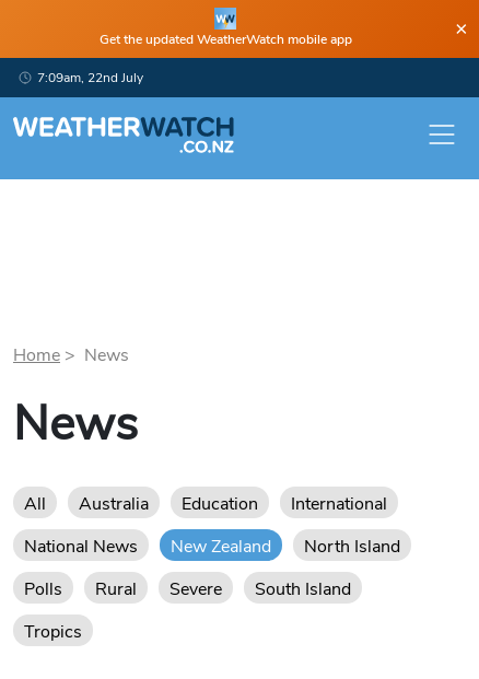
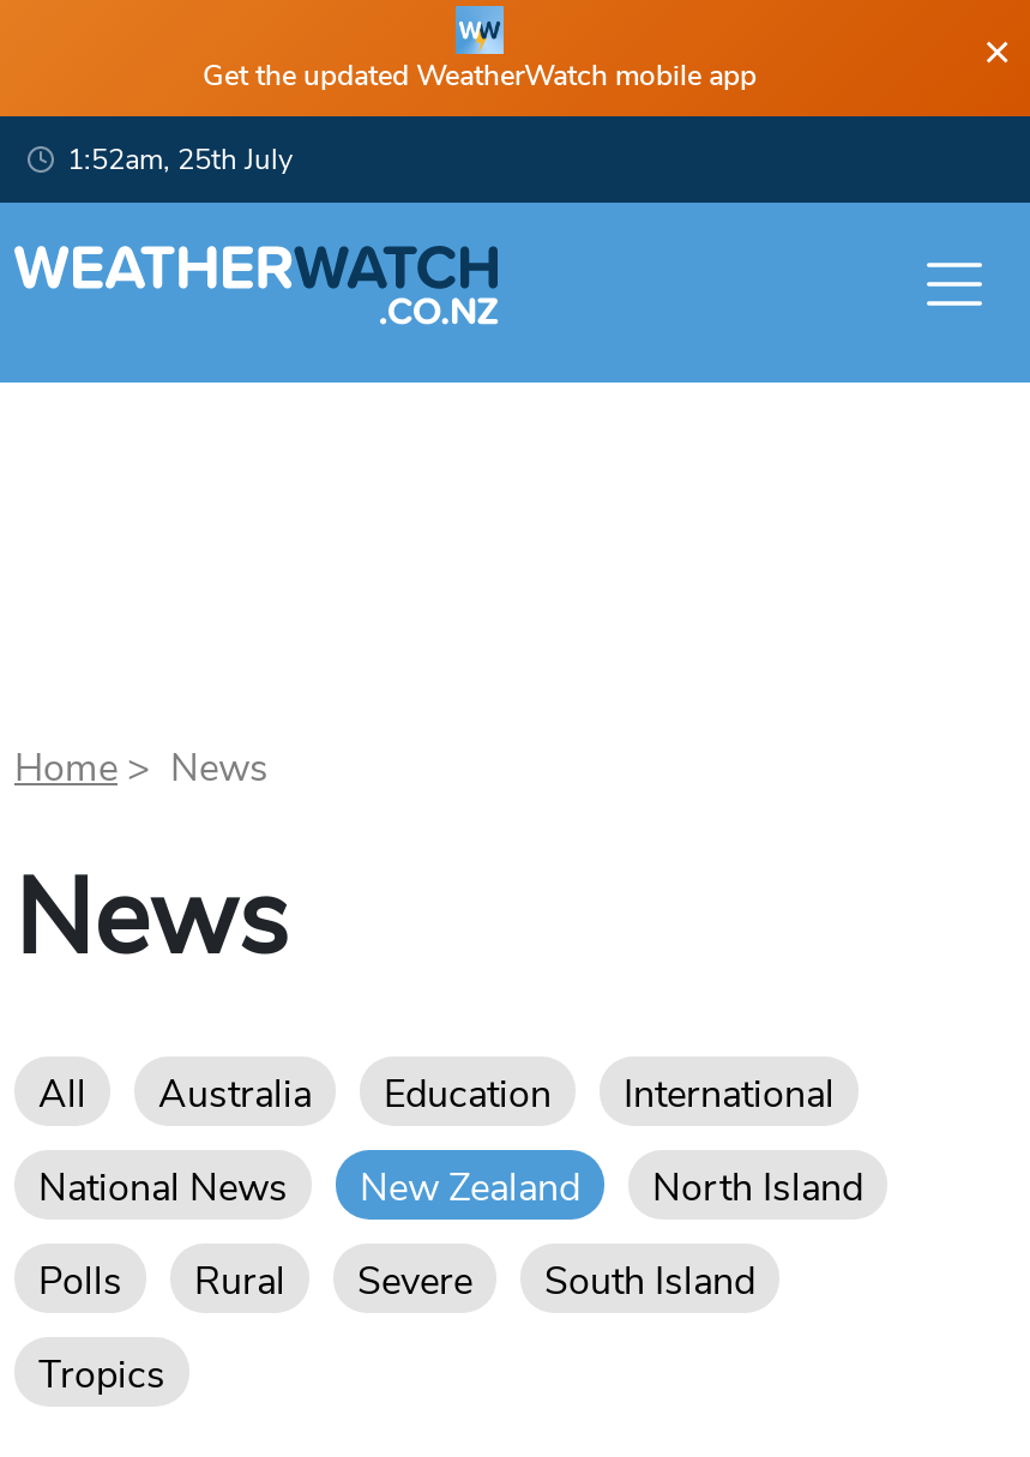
- 7:09am, 22nd July
+ 1:52am, 25th July
